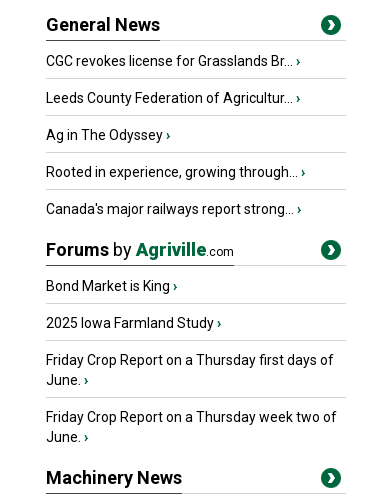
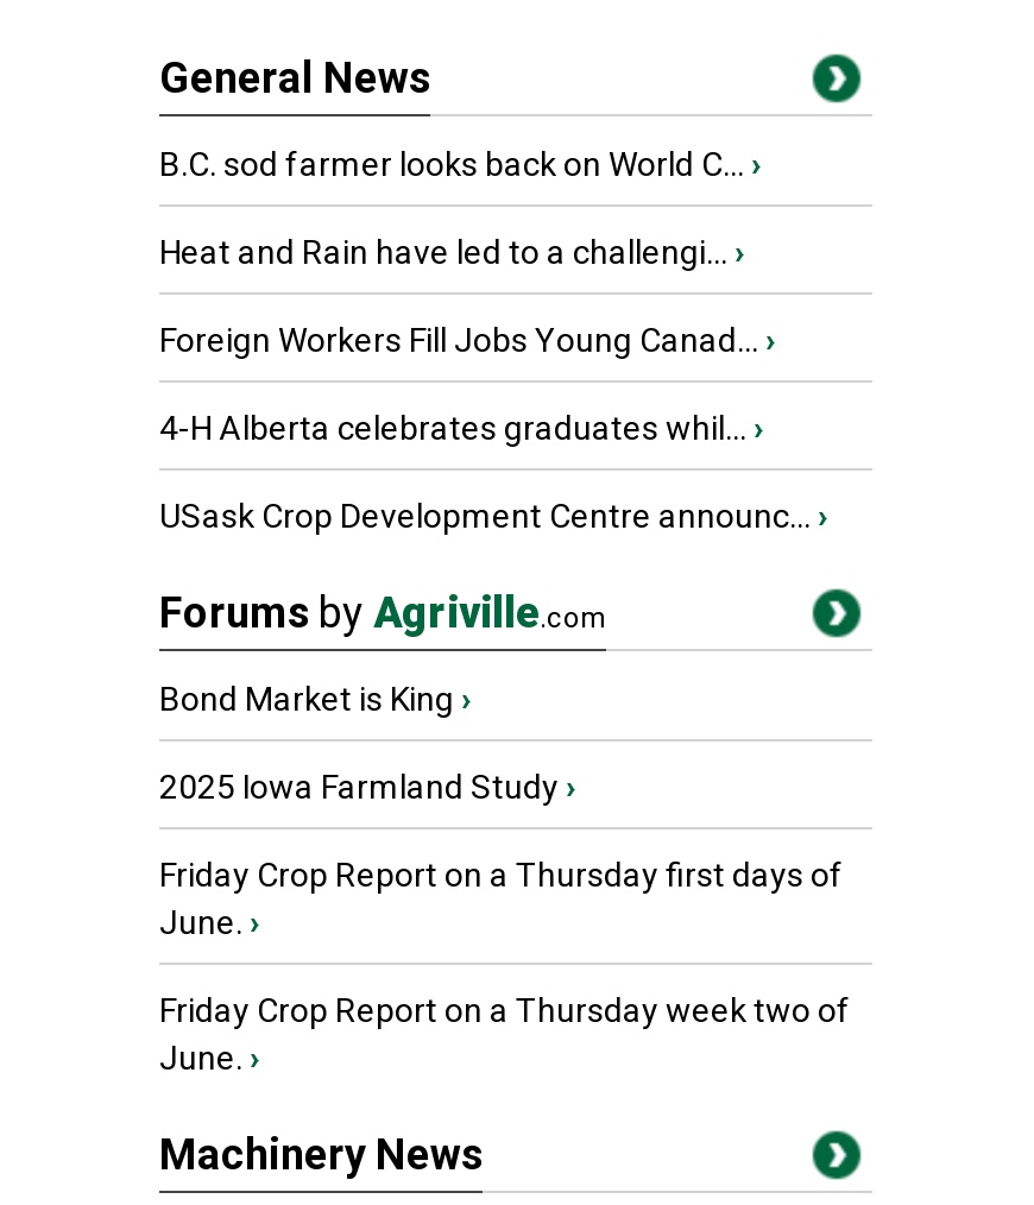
- CGC revokes license for Grasslands Br... ›
+ B.C. sod farmer looks back on World C... ›

- Leeds County Federation of Agricultur... ›
+ Heat and Rain have led to a challengi... ›

- Ag in The Odyssey ›
+ Foreign Workers Fill Jobs Young Canad... ›

- Rooted in experience, growing through... ›
+ 4-H Alberta celebrates graduates whil... ›

- Canada's major railways report strong... ›
+ USask Crop Development Centre announc... ›
